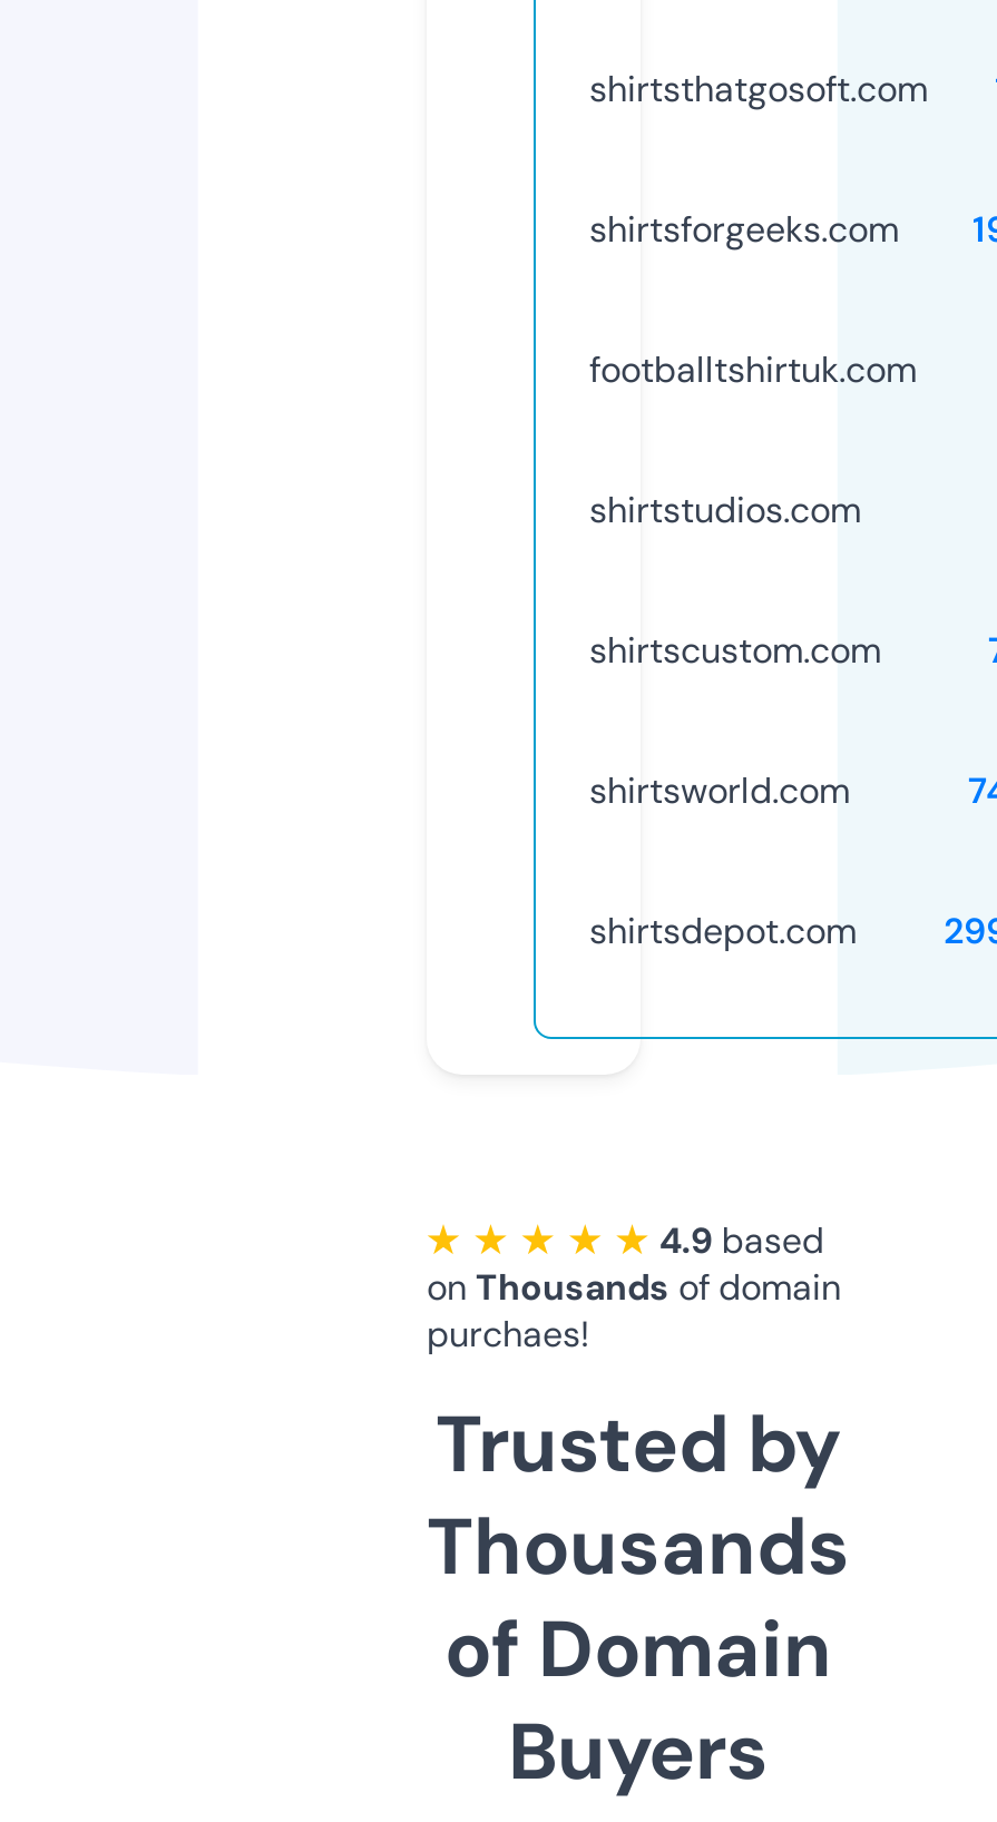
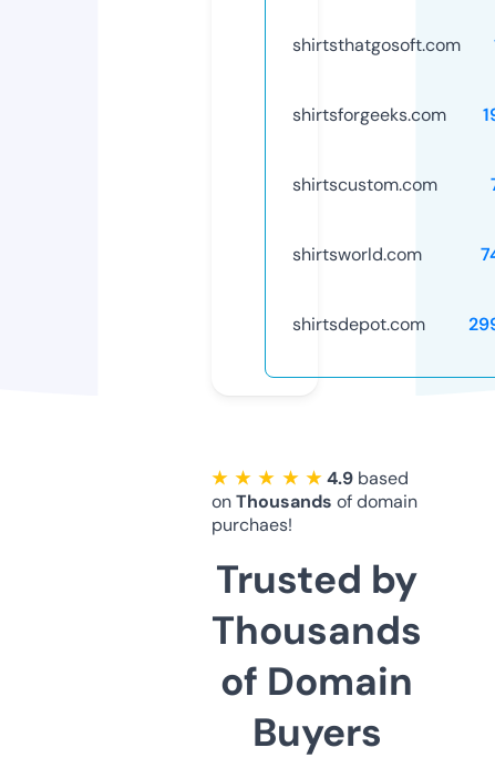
- footballtshirtuk.com
- shirtstudios.com
